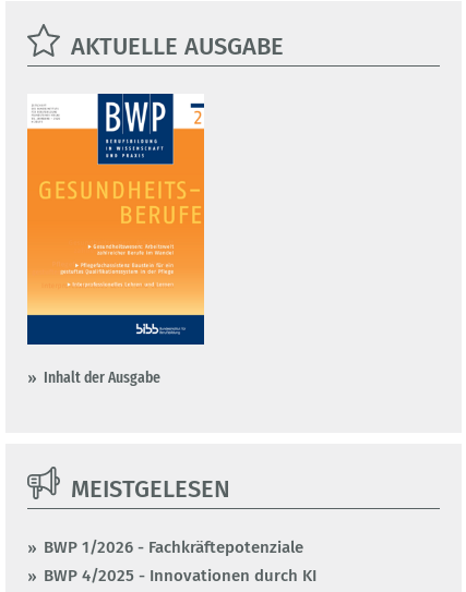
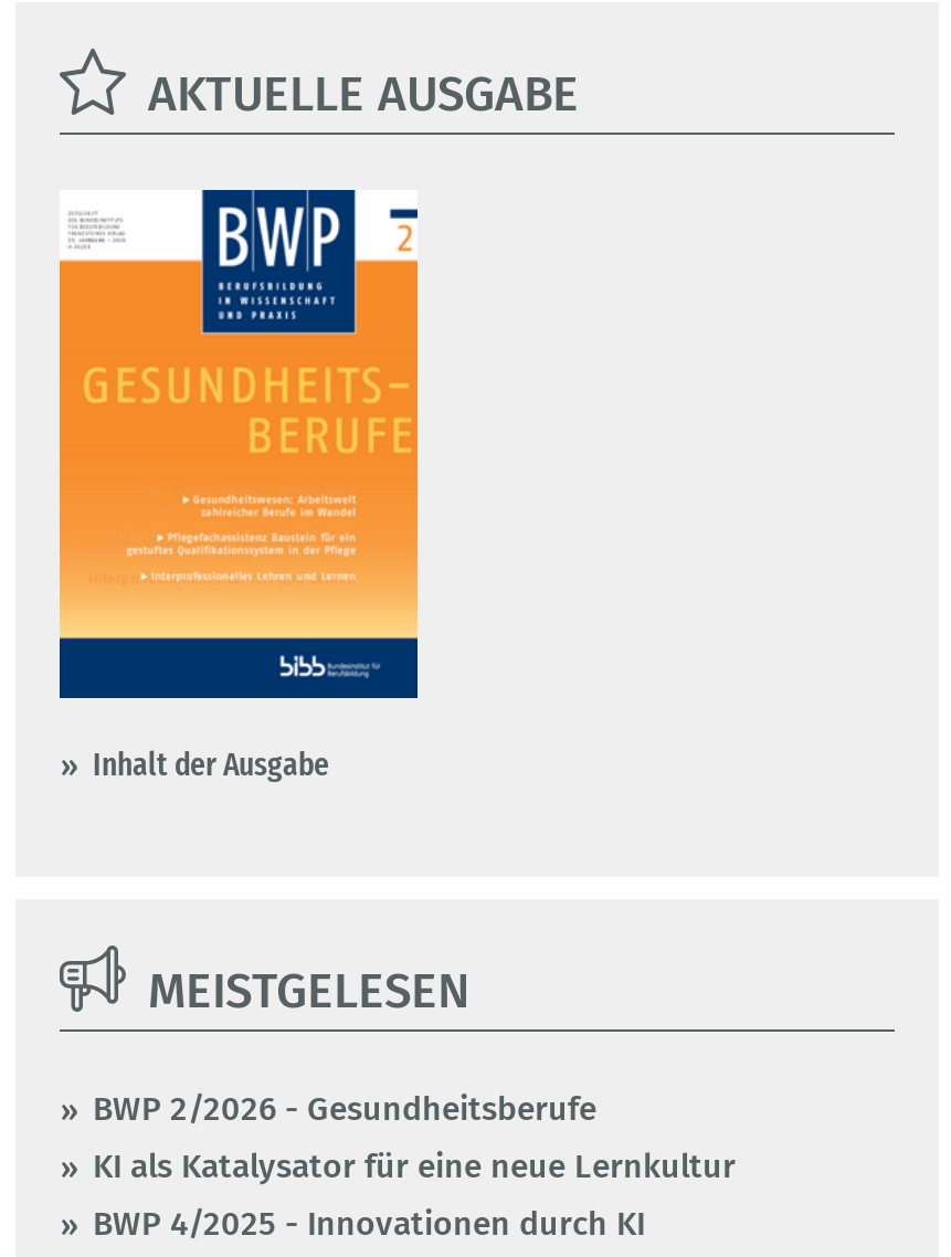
- BWP 1/2026 - Fachkräftepotenziale
+ BWP 2/2026 - Gesundheitsberufe
+ KI als Katalysator für eine neue Lernkultur
